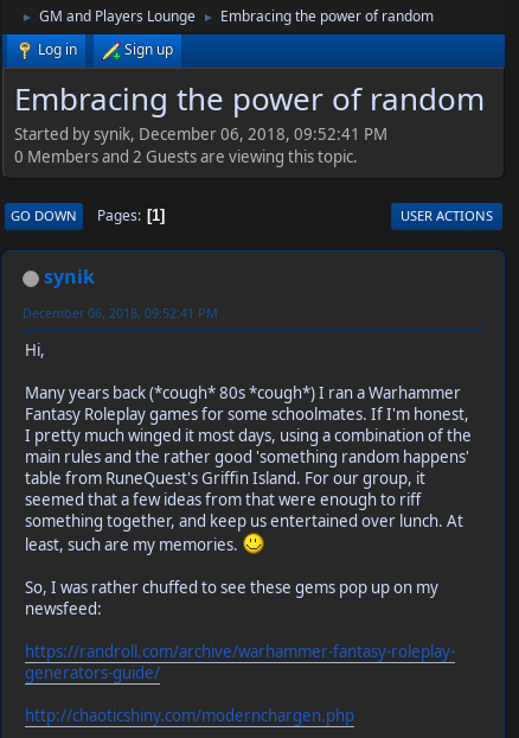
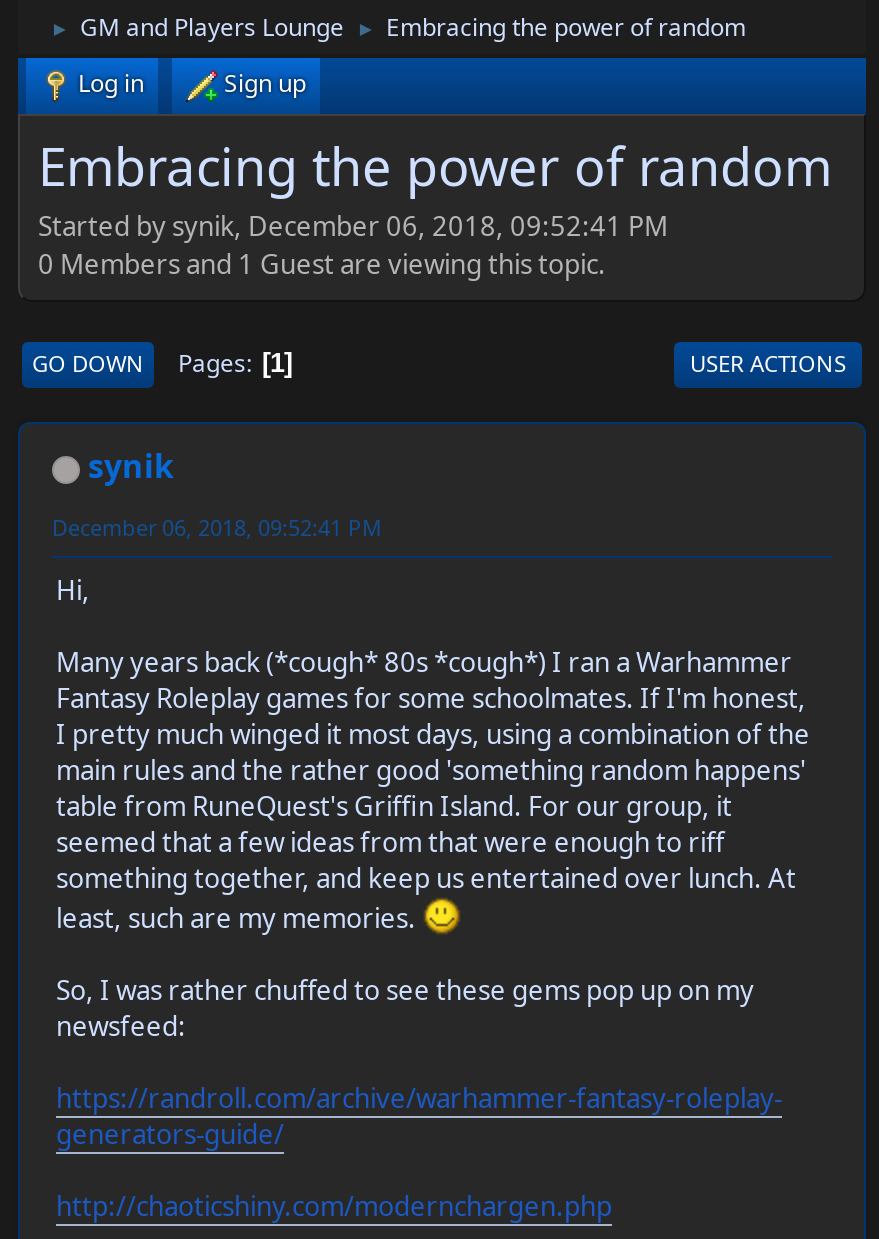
- 0 Members and 2 Guests are viewing this topic.
+ 0 Members and 1 Guest are viewing this topic.
